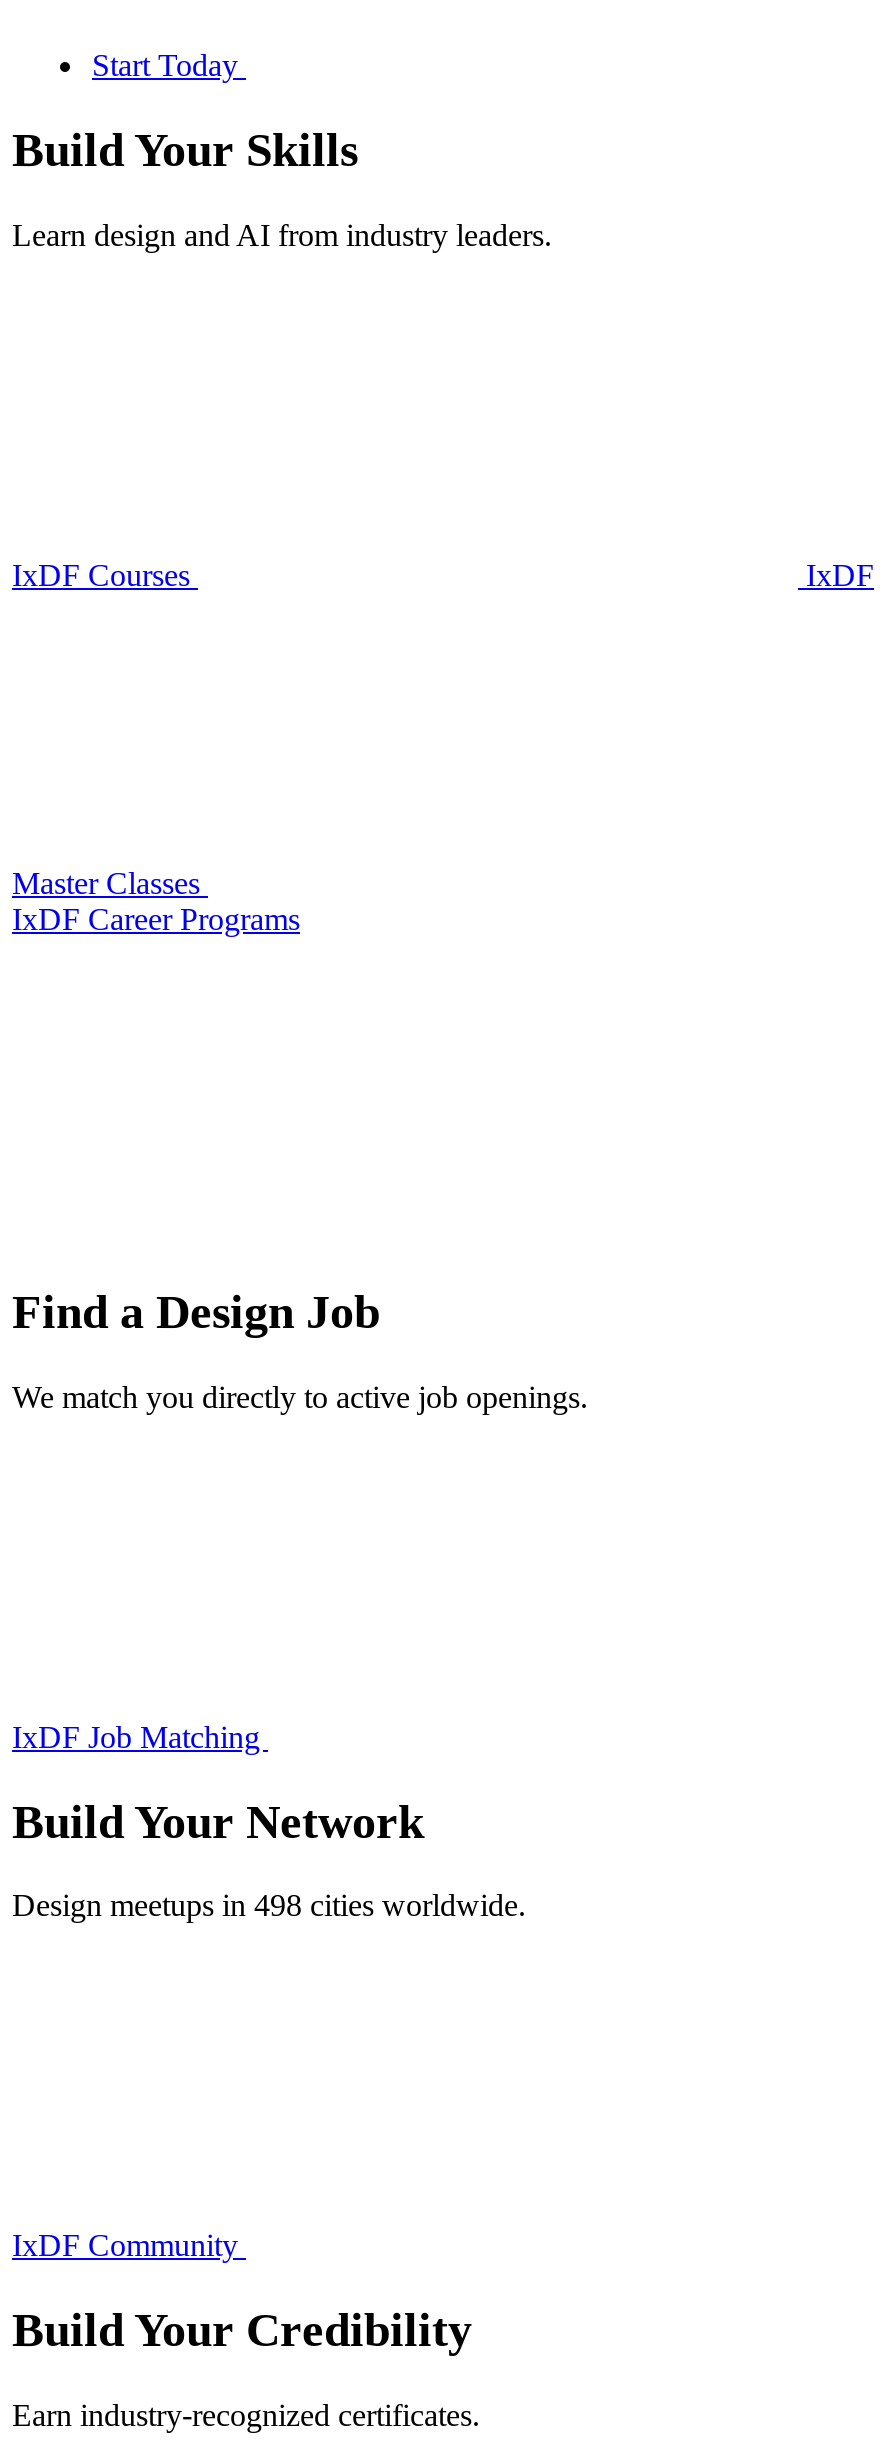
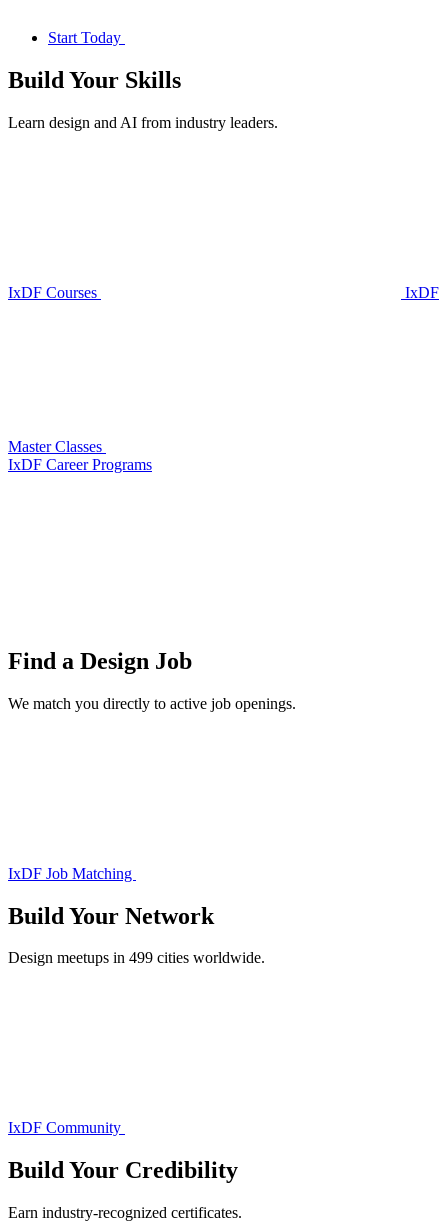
- Design meetups in 498 cities worldwide.
+ Design meetups in 499 cities worldwide.
